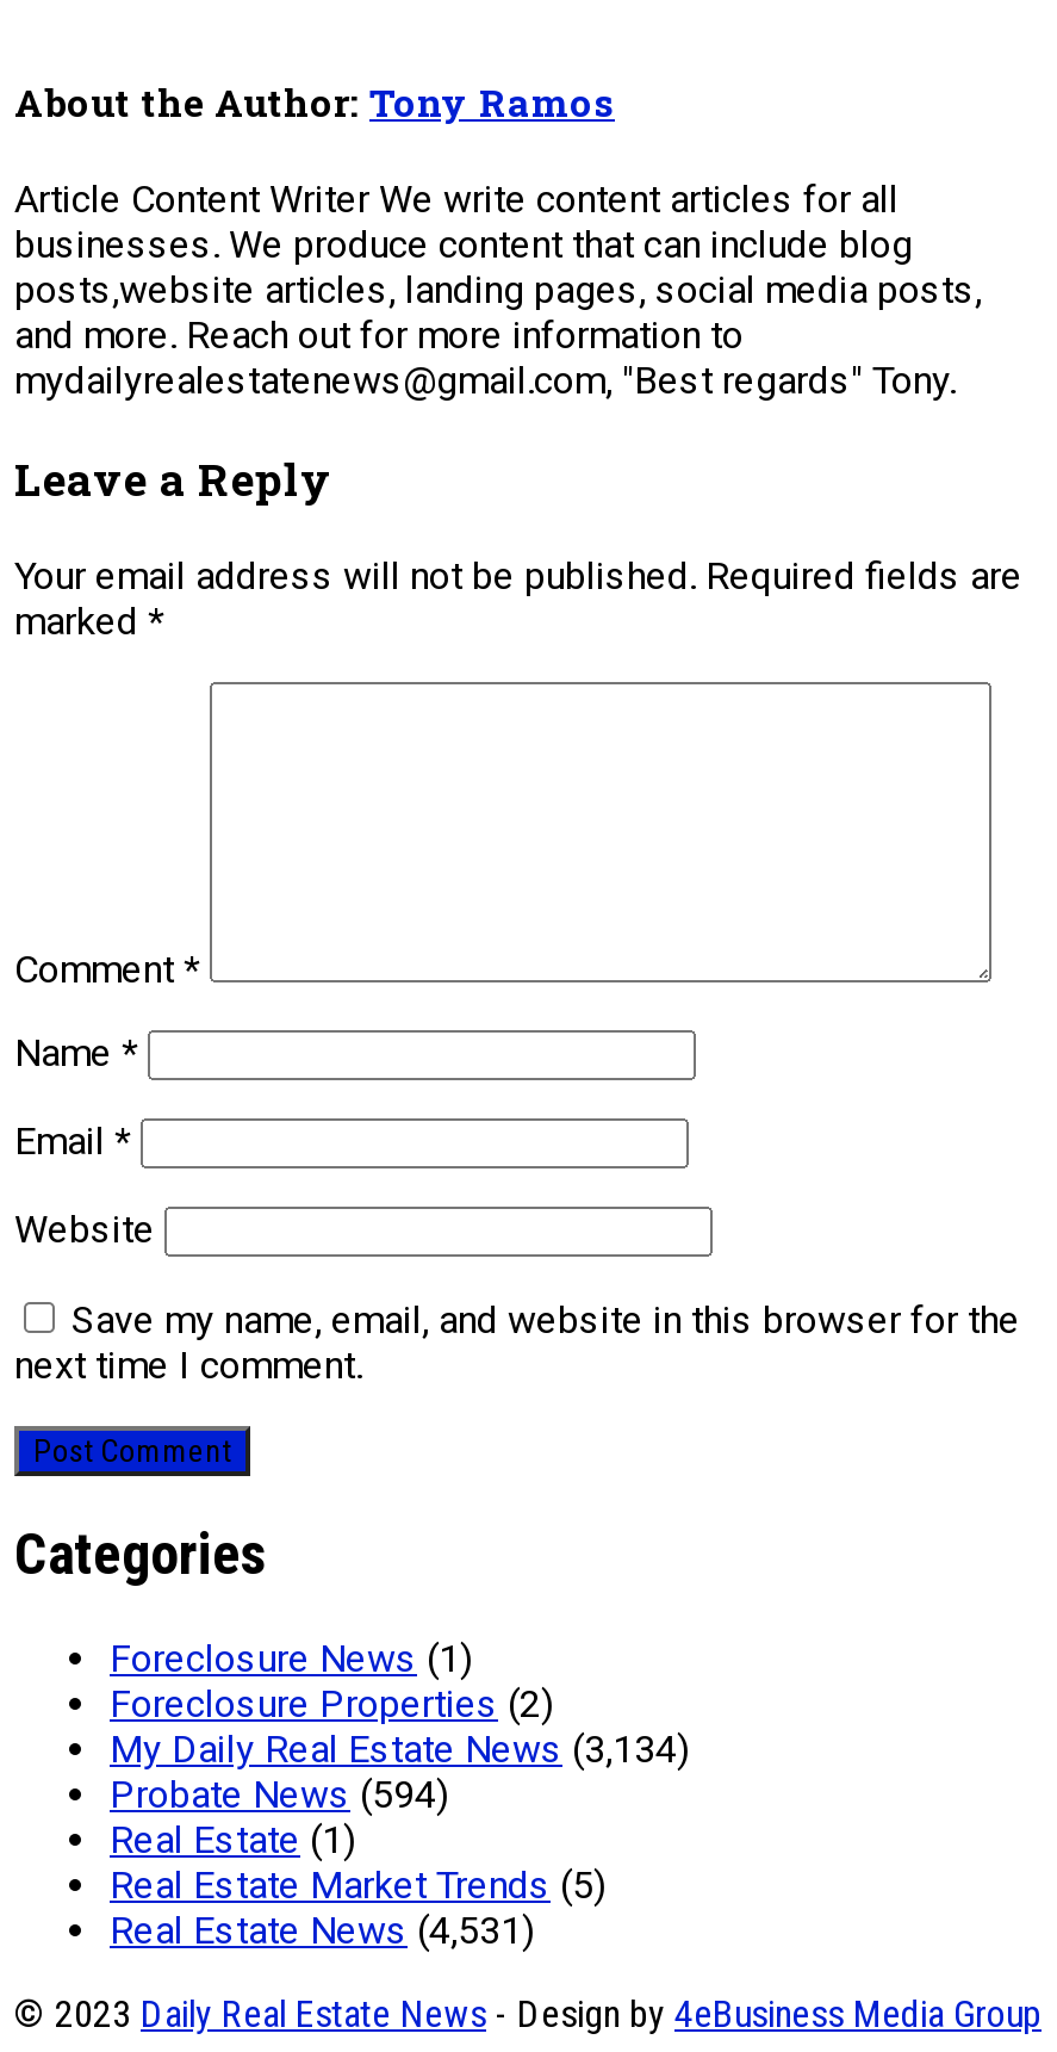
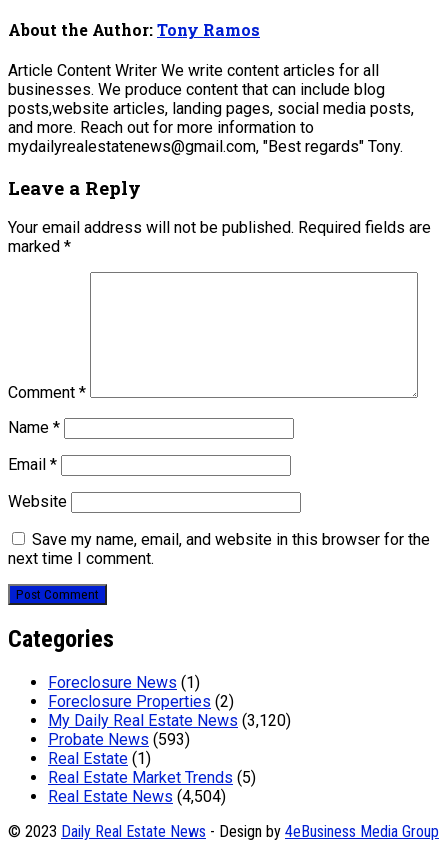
- My Daily Real Estate News (3,134)
+ My Daily Real Estate News (3,120)

- Probate News (594)
+ Probate News (593)

- Real Estate News (4,531)
+ Real Estate News (4,504)
